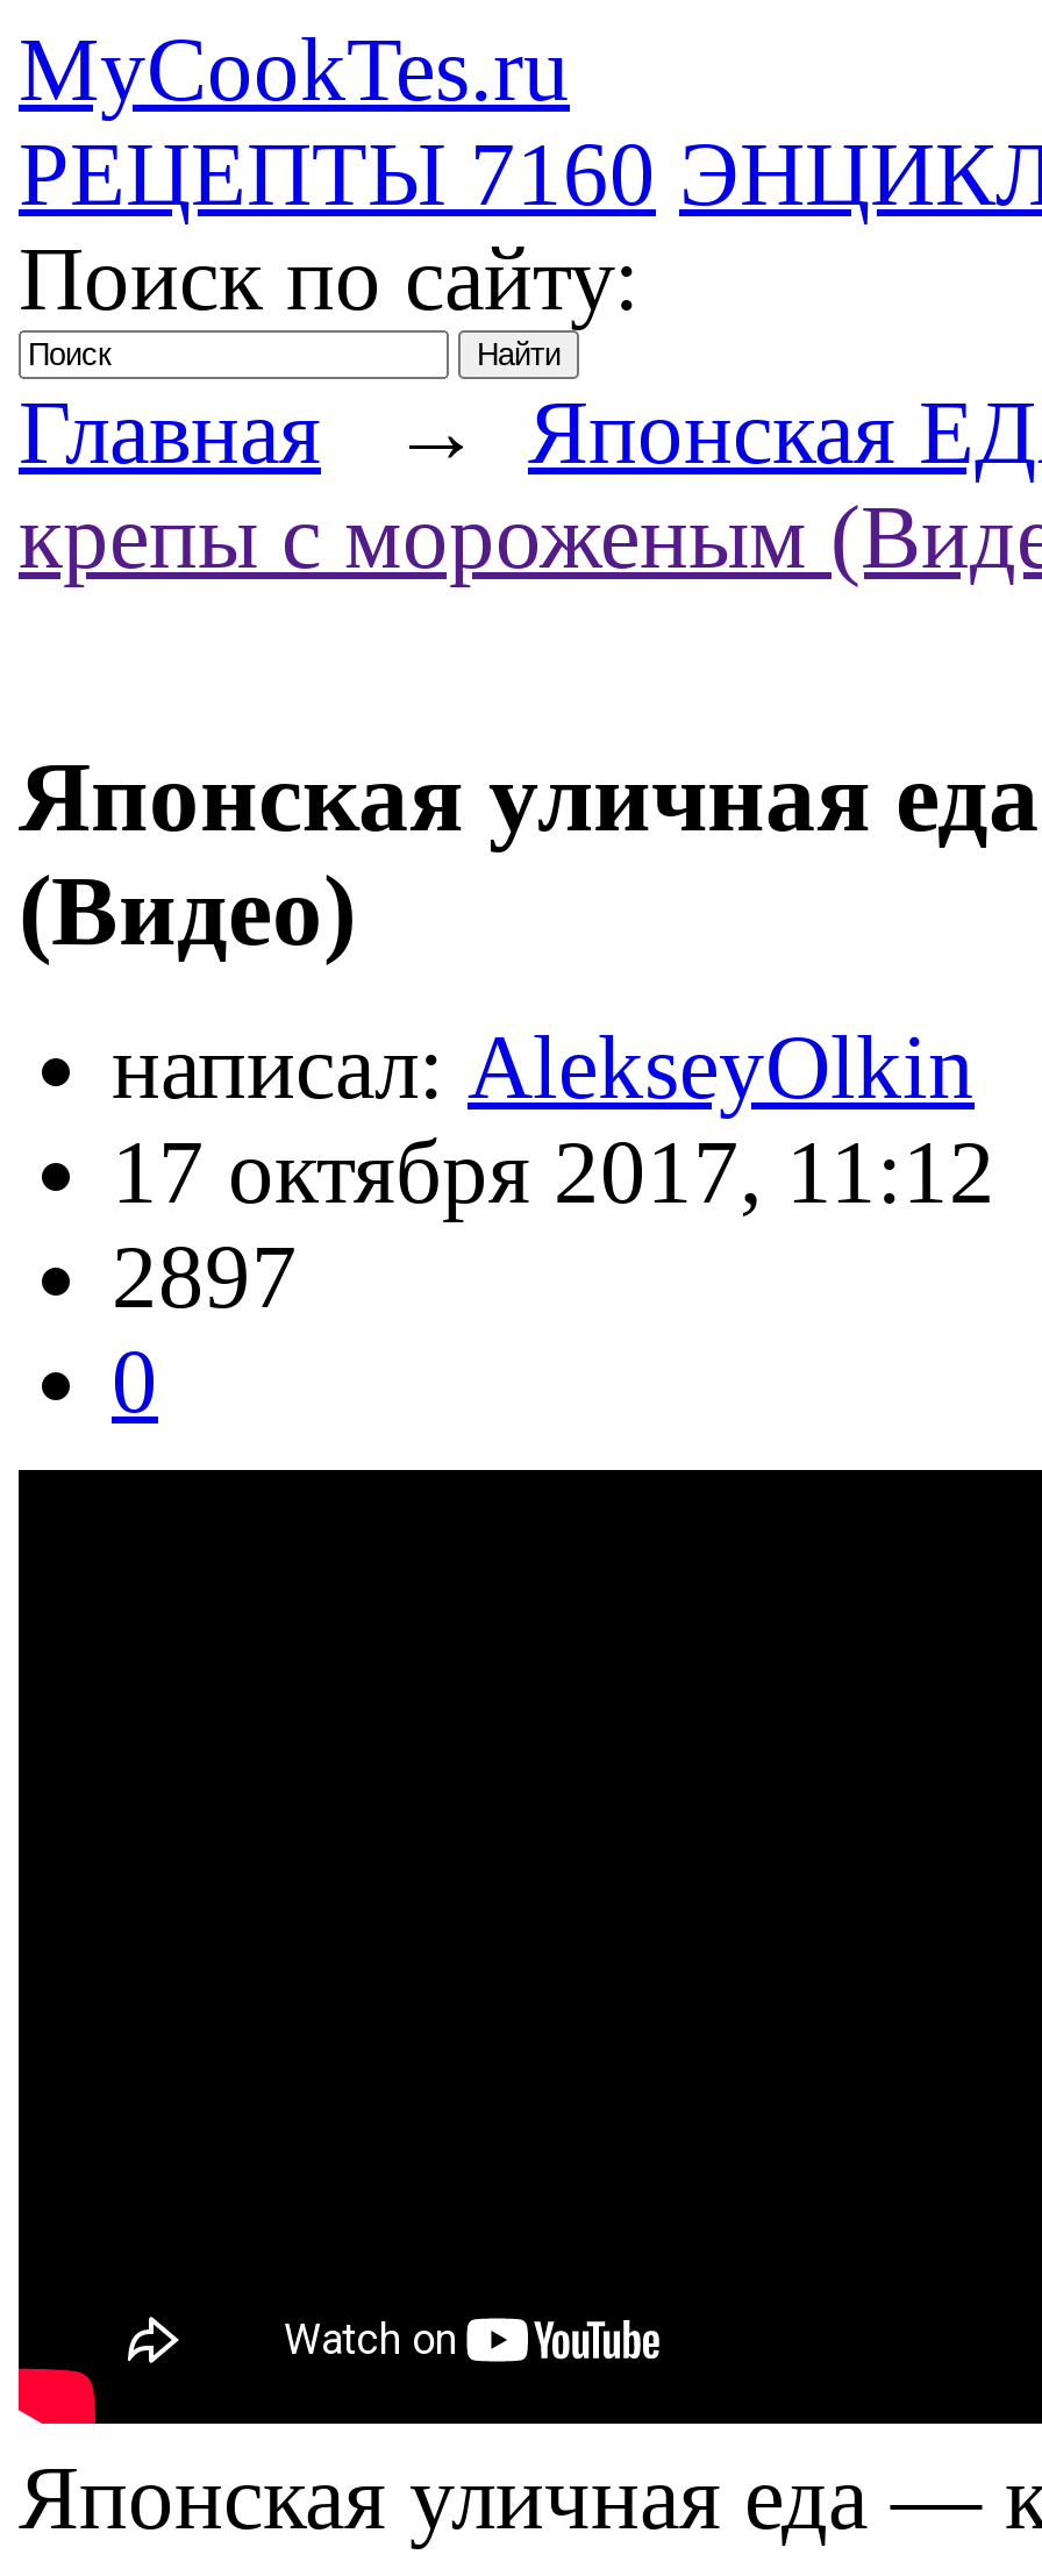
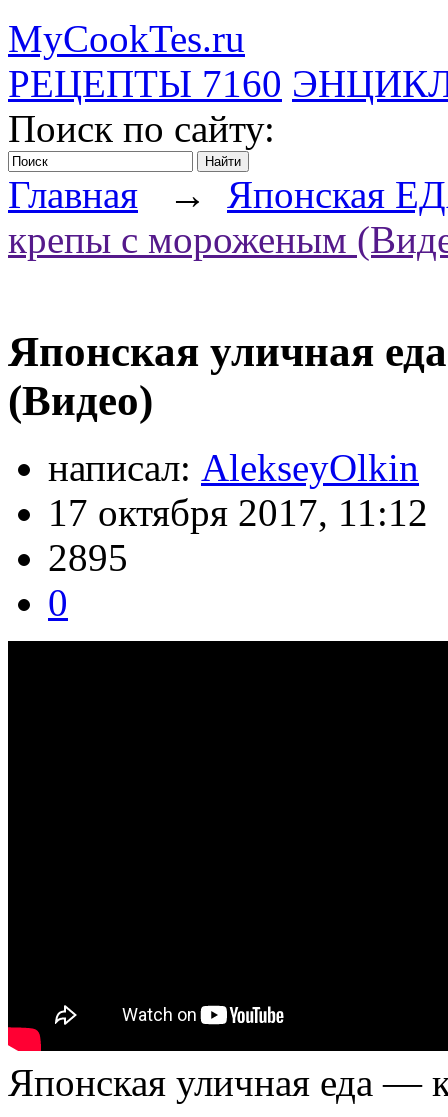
- 2897
+ 2895
